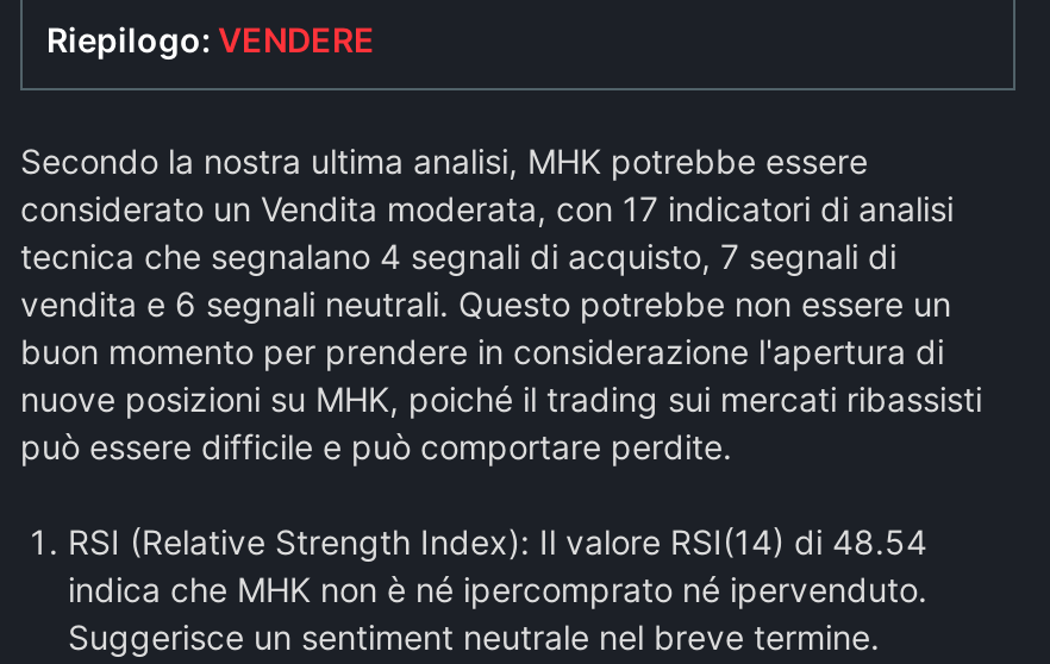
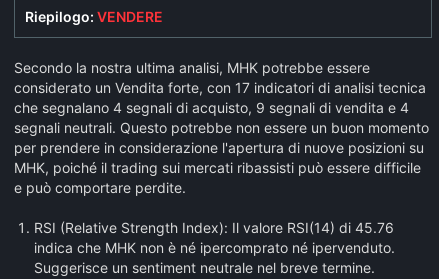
- considerato un Vendita moderata, con 17 indicatori di analisi
- tecnica che segnalano 4 segnali di acquisto, 7 segnali di
- vendita e 6 segnali neutrali. Questo potrebbe non essere un
- buon momento per prendere in considerazione l'apertura di
- nuove posizioni su MHK, poiché il trading sui mercati ribassisti
- può essere difficile e può comportare perdite.
+ considerato un Vendita forte, con 17 indicatori di analisi tecnica
+ che segnalano 4 segnali di acquisto, 9 segnali di vendita e 4
+ segnali neutrali. Questo potrebbe non essere un buon momento
+ per prendere in considerazione l'apertura di nuove posizioni su
+ MHK, poiché il trading sui mercati ribassisti può essere difficile
+ e può comportare perdite.

- RSI (Relative Strength Index): Il valore RSI(14) di 48.54
+ RSI (Relative Strength Index): Il valore RSI(14) di 45.76
